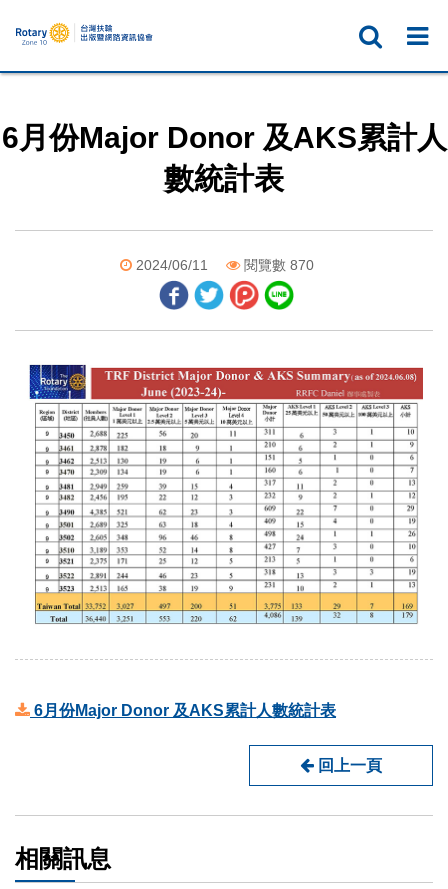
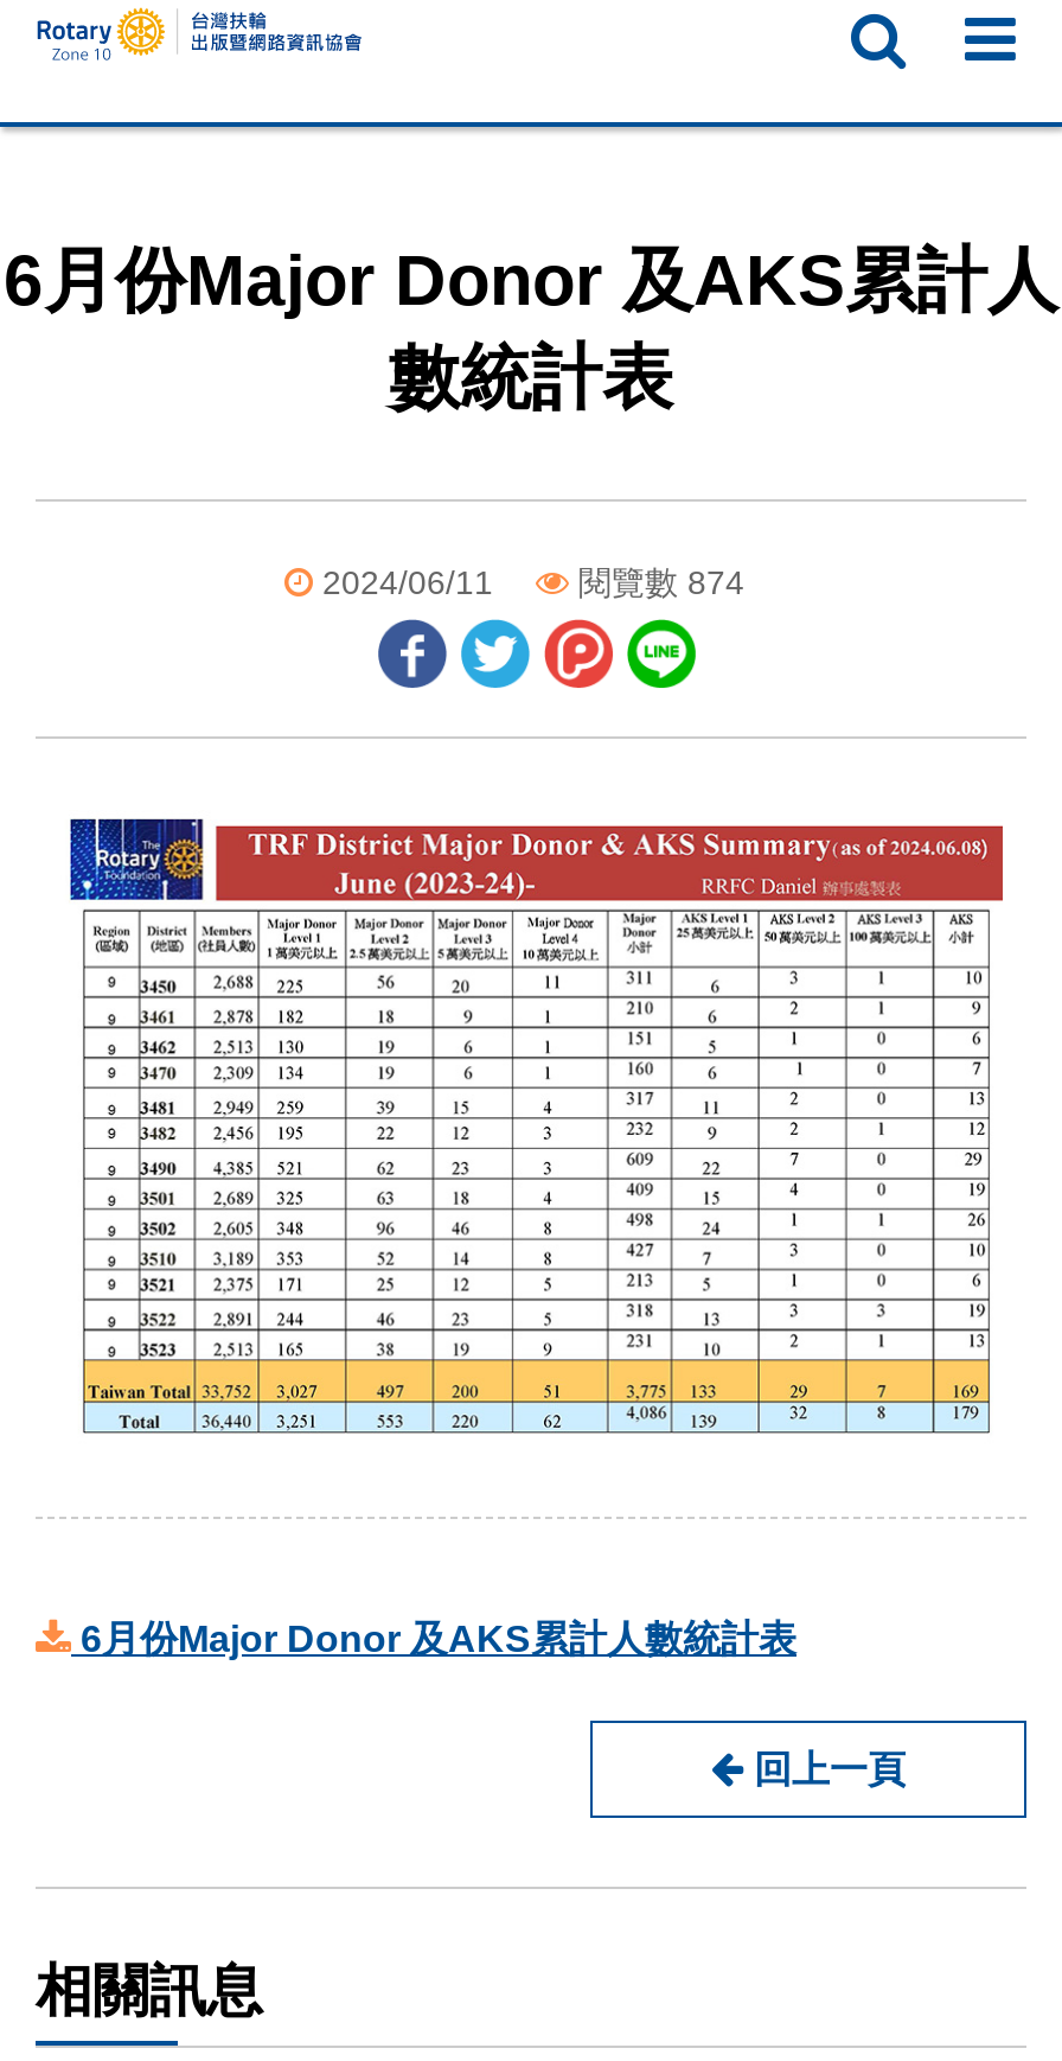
- 2024/06/11 閱覽數 870
+ 2024/06/11 閱覽數 874
